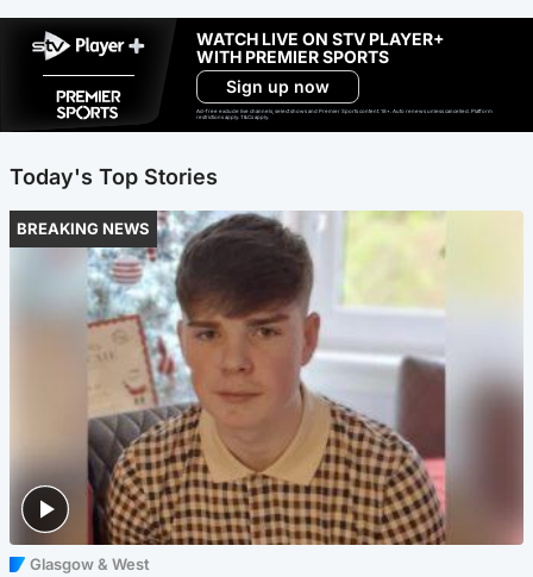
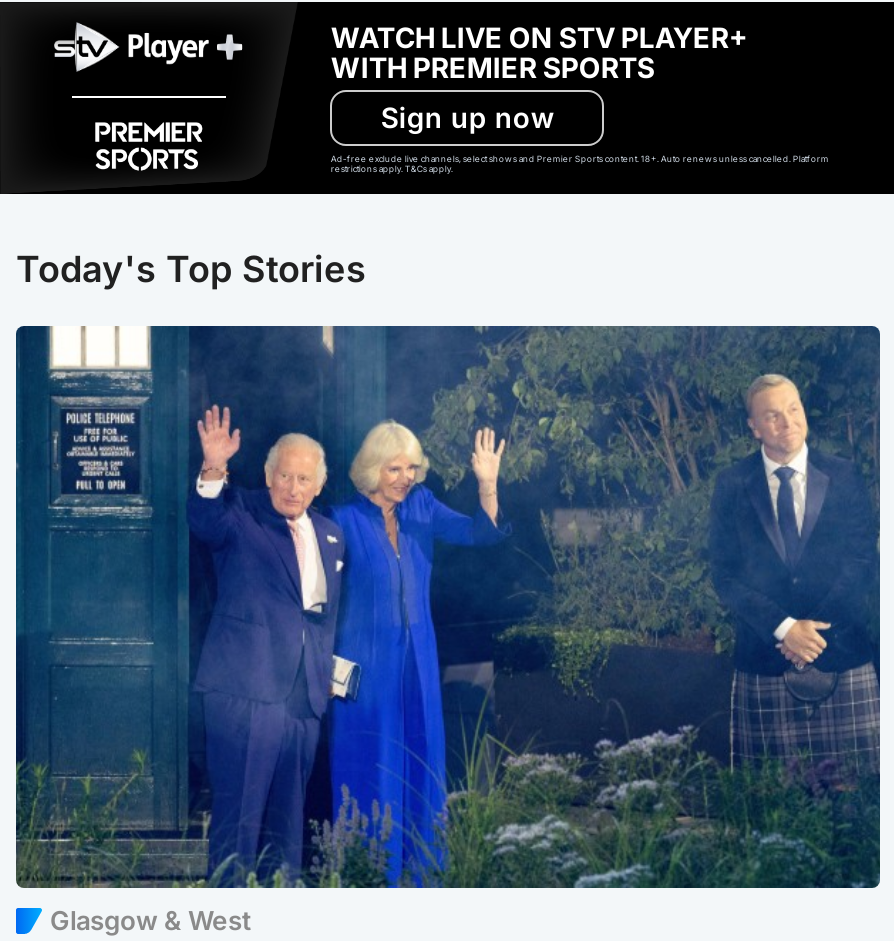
- [image]
+ [image]

- BREAKING NEWS
